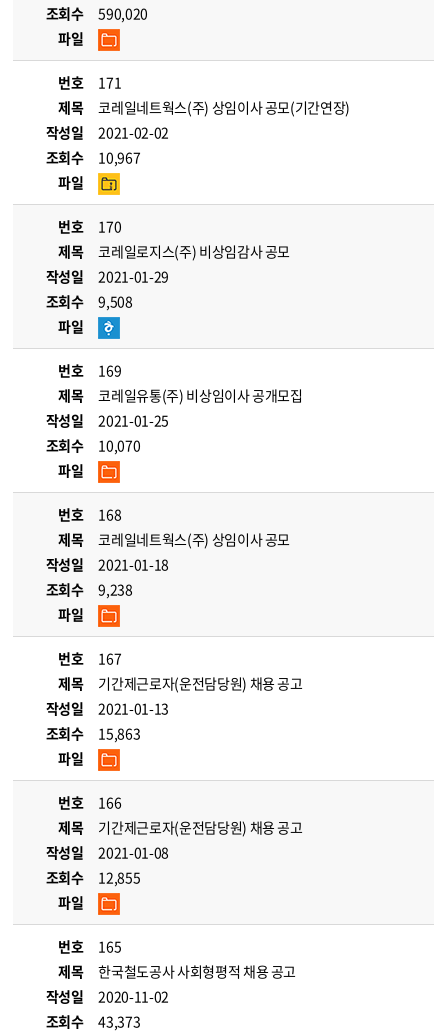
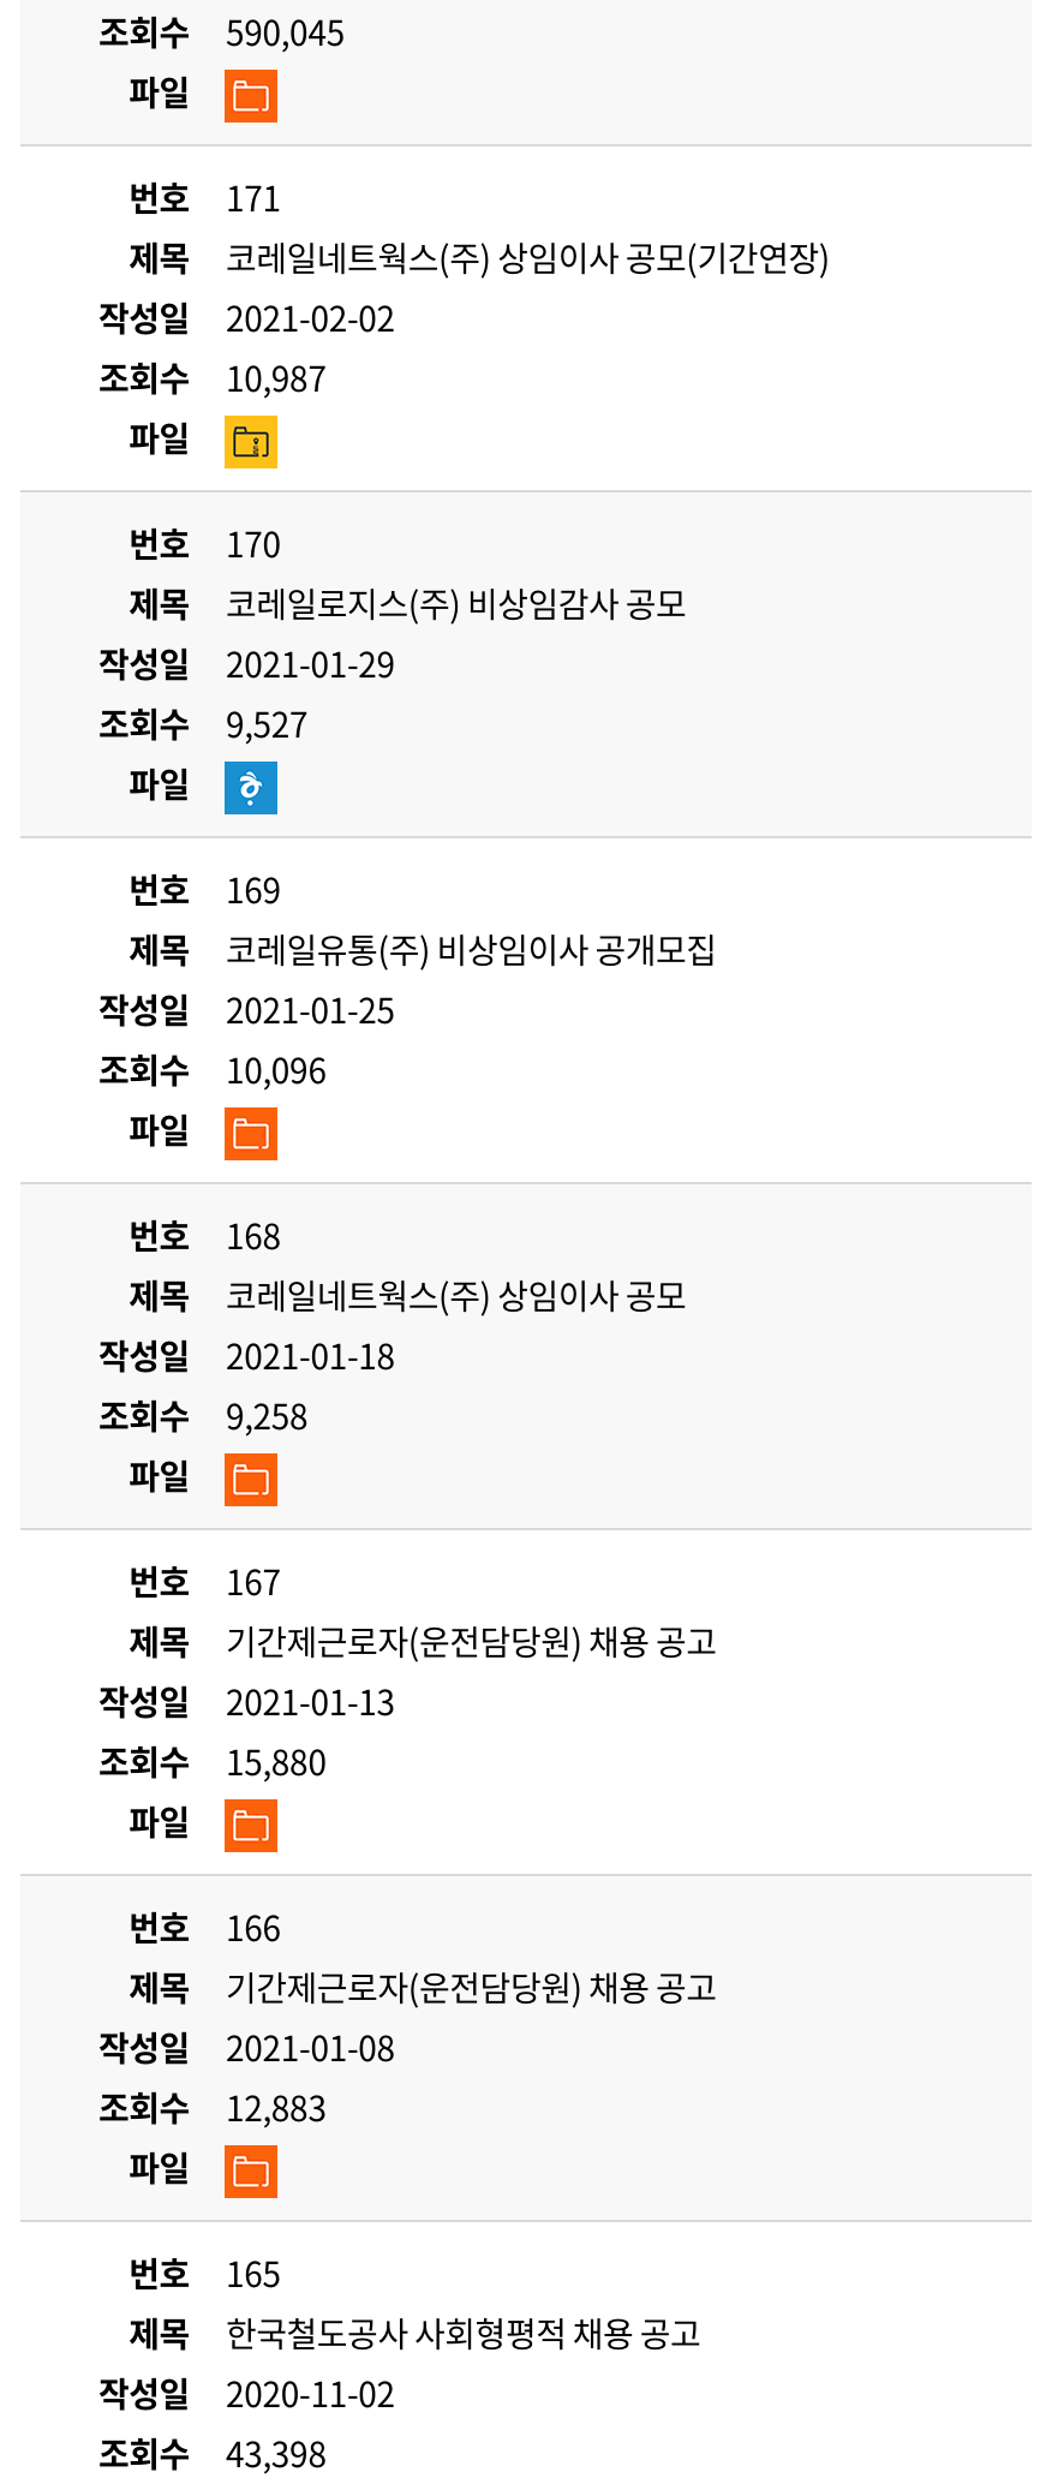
- 조회수 590,020
+ 조회수 590,045

- 조회수 10,967
+ 조회수 10,987

- 조회수 9,508
+ 조회수 9,527

- 조회수 10,070
+ 조회수 10,096

- 조회수 9,238
+ 조회수 9,258

- 조회수 15,863
+ 조회수 15,880

- 조회수 12,855
+ 조회수 12,883

- 조회수 43,373
+ 조회수 43,398
